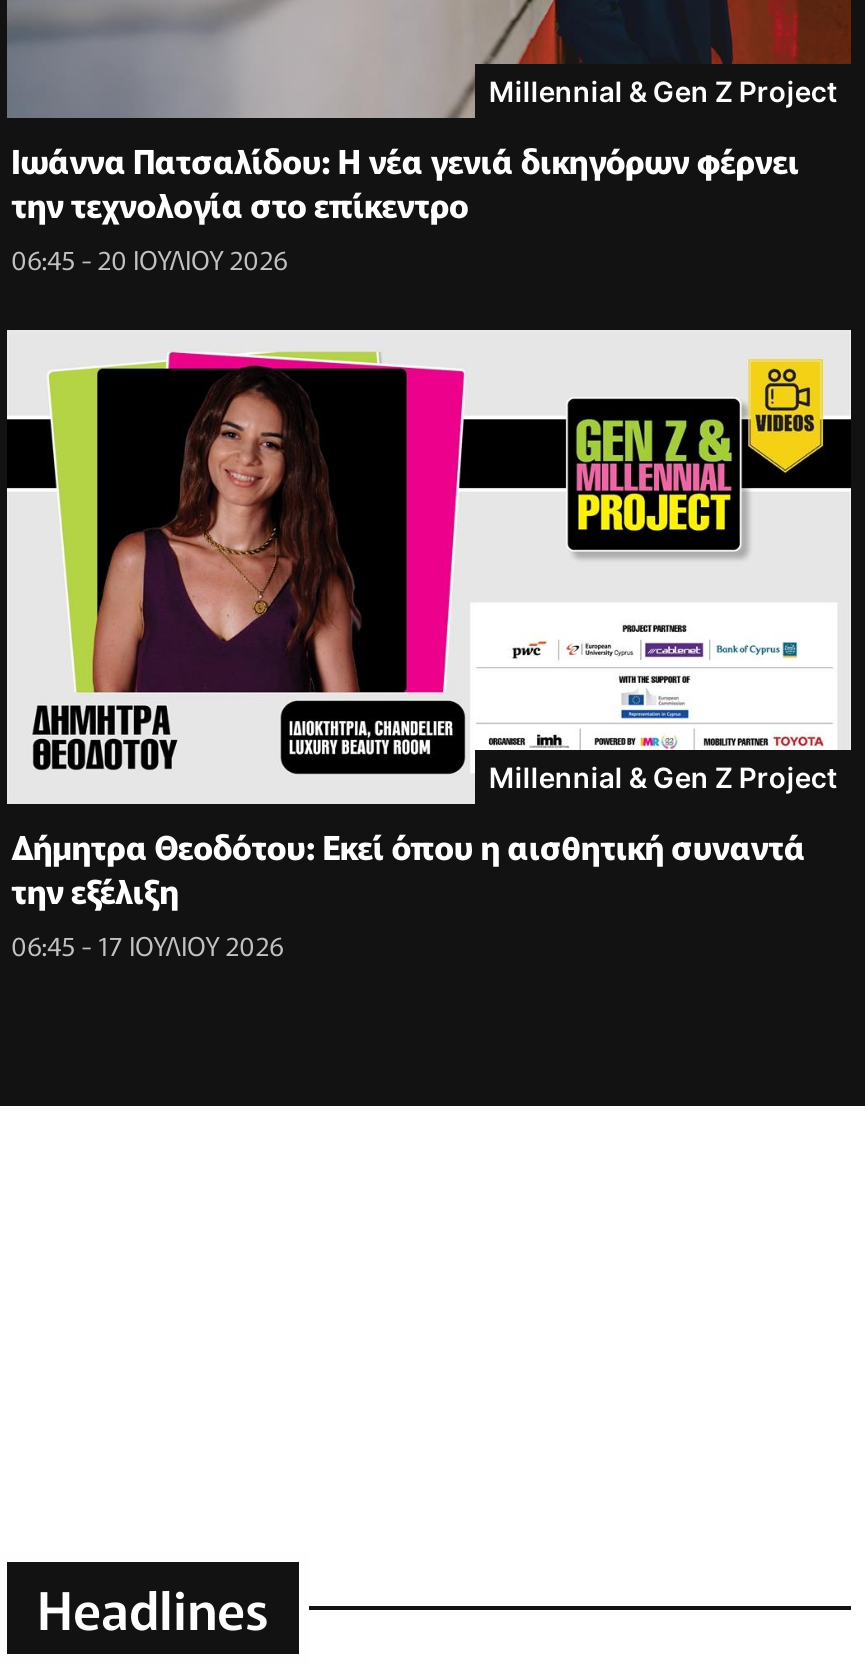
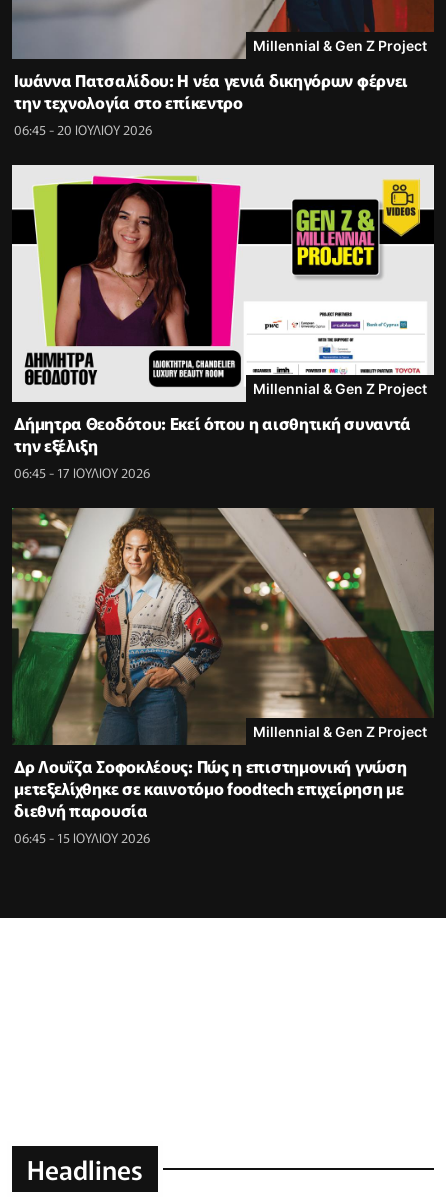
+ [image]
+ Millennial & Gen Z Project
+ Δρ Λουΐζα Σοφοκλέους: Πώς η επιστημονική γνώση
+ μετεξελίχθηκε σε καινοτόμο foodtech επιχείρηση με
+ διεθνή παρουσία
+ 06:45 - 15 ΙΟΥΛΙΟΥ 2026
